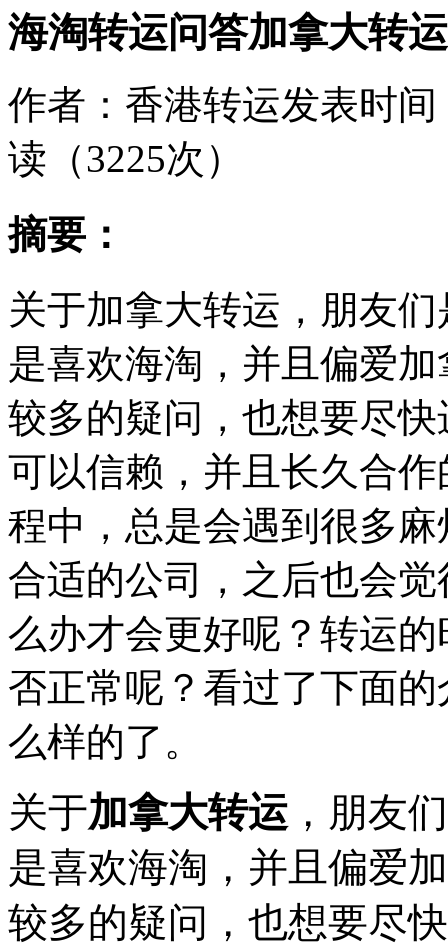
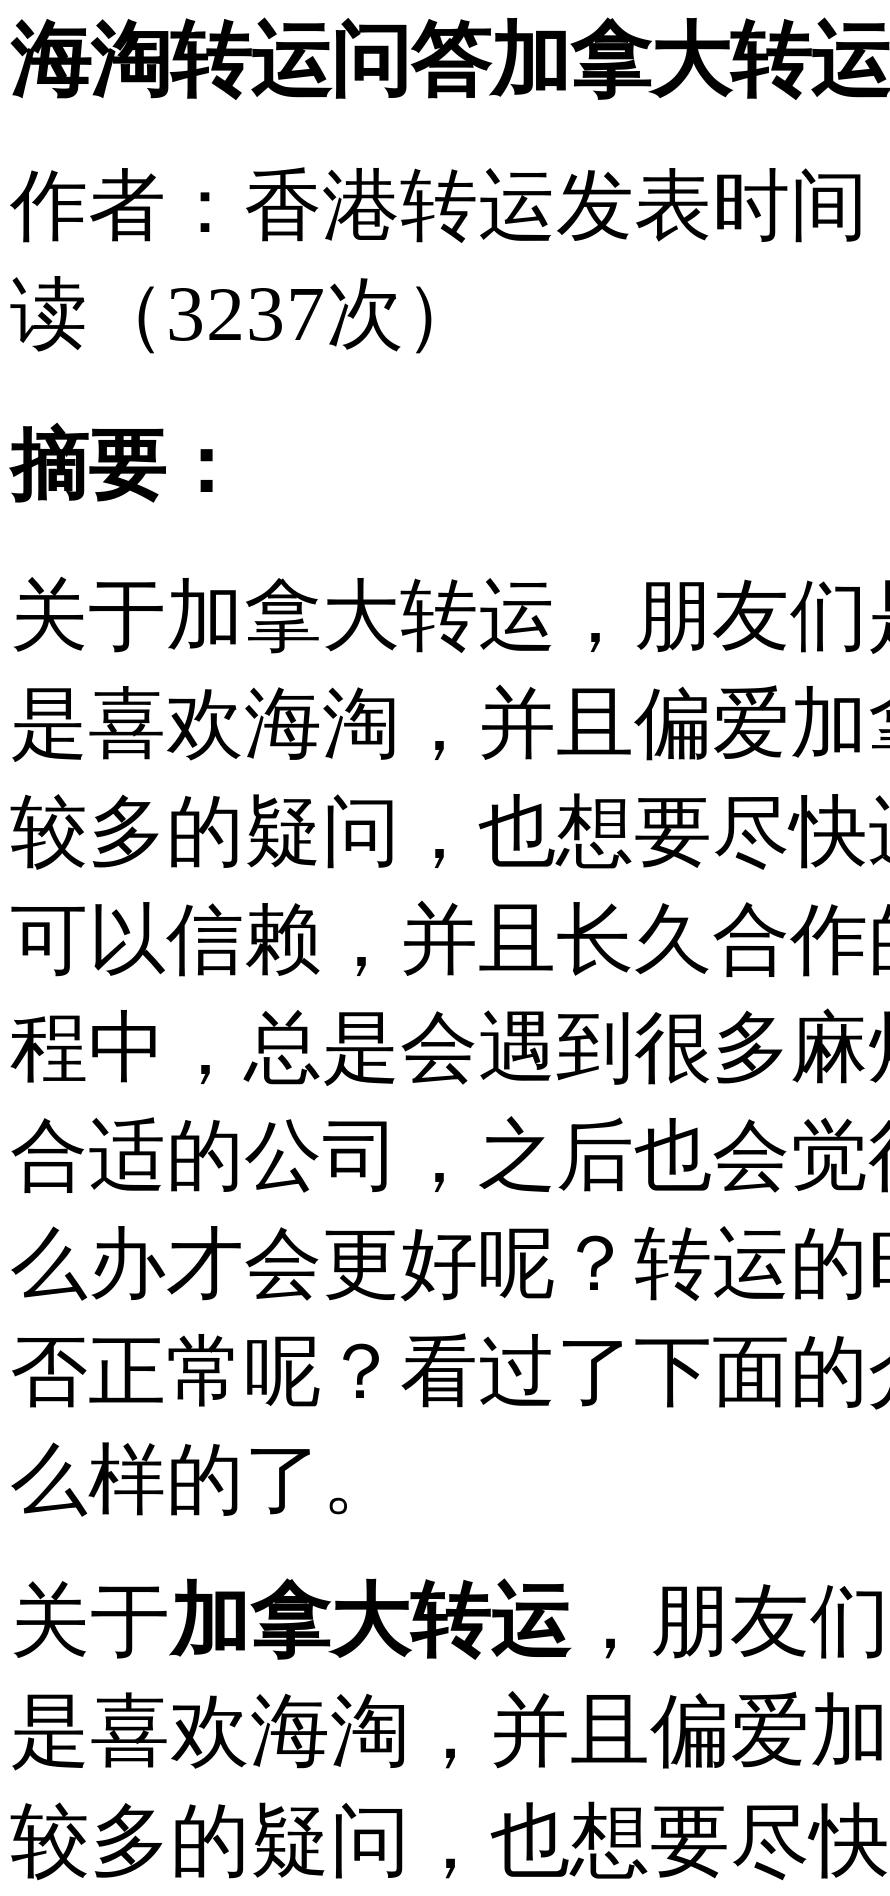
- 读（3225次）
+ 读（3237次）
